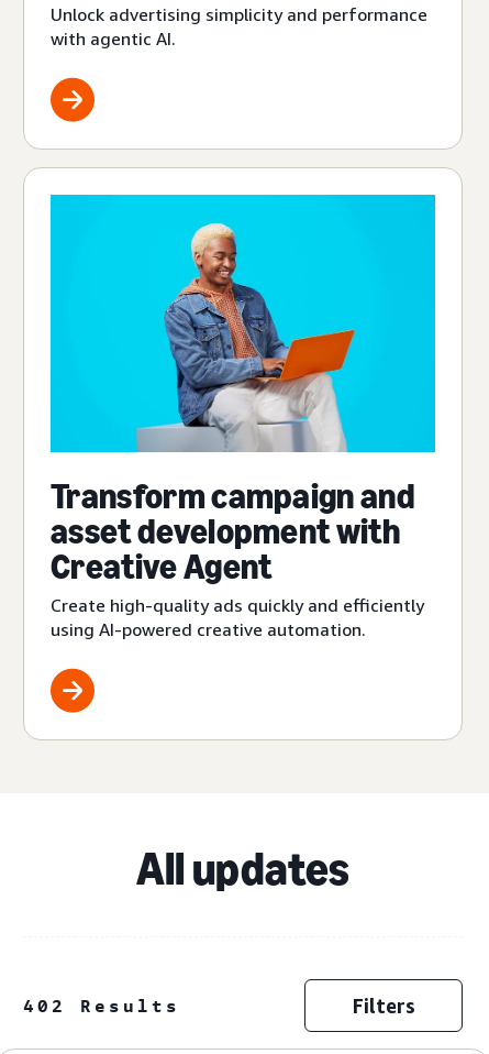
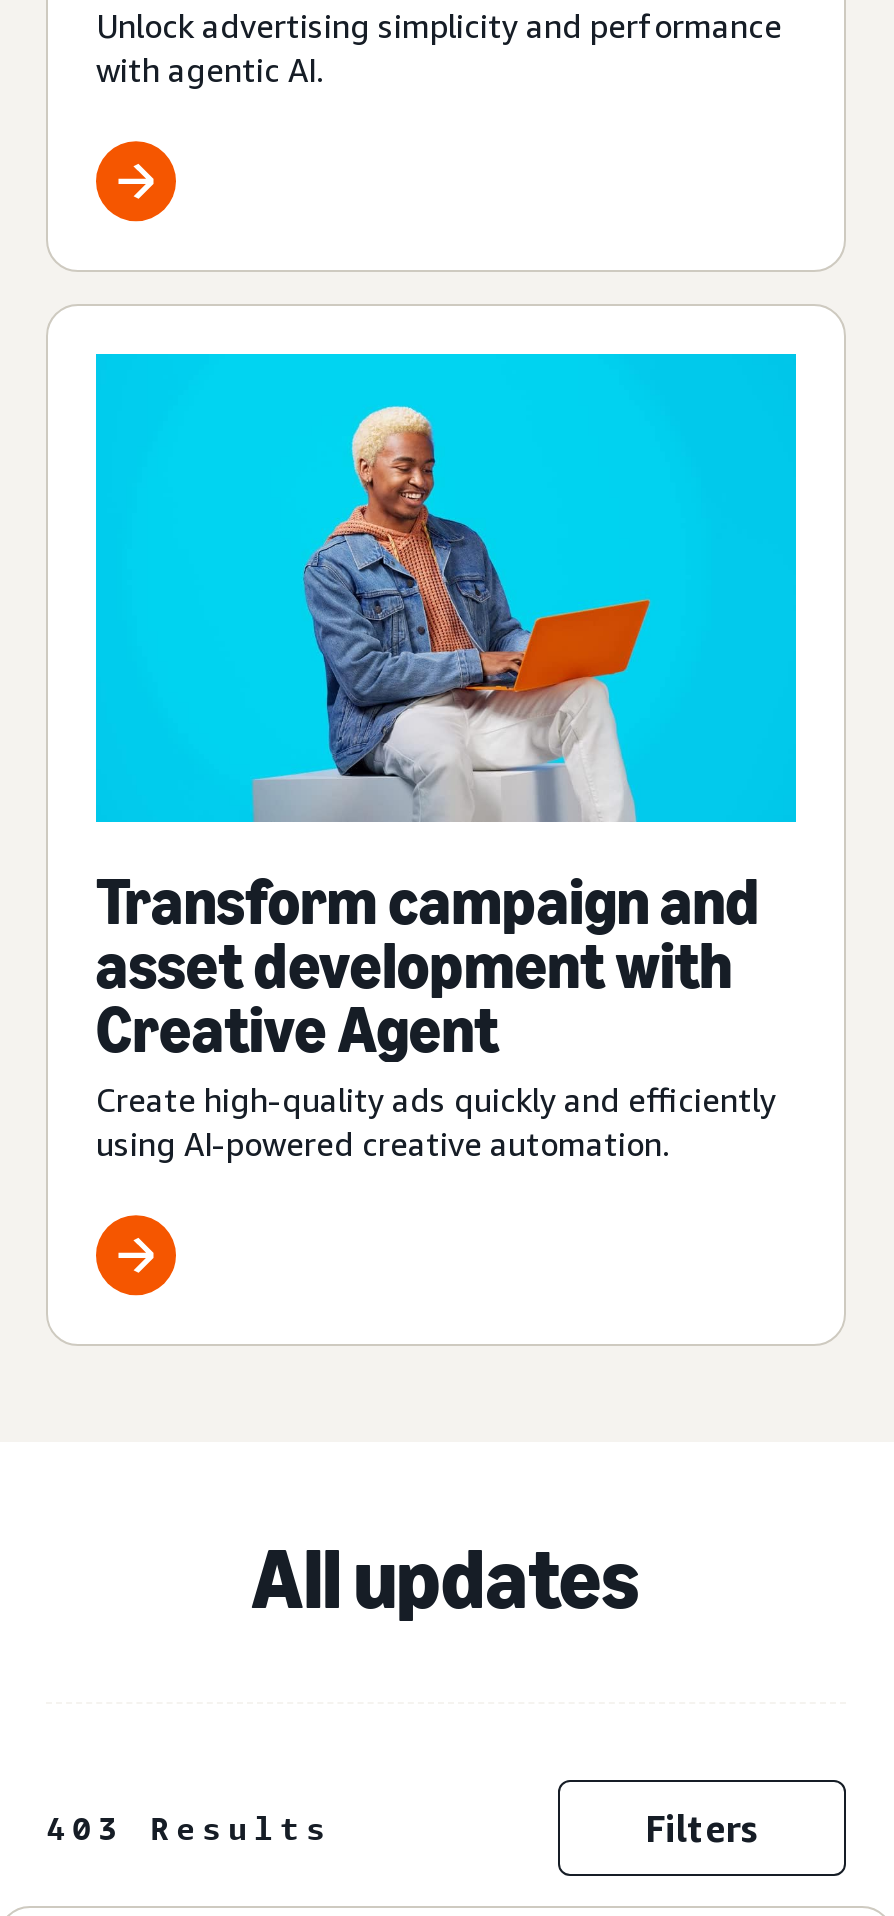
- 402 Results
+ 403 Results
